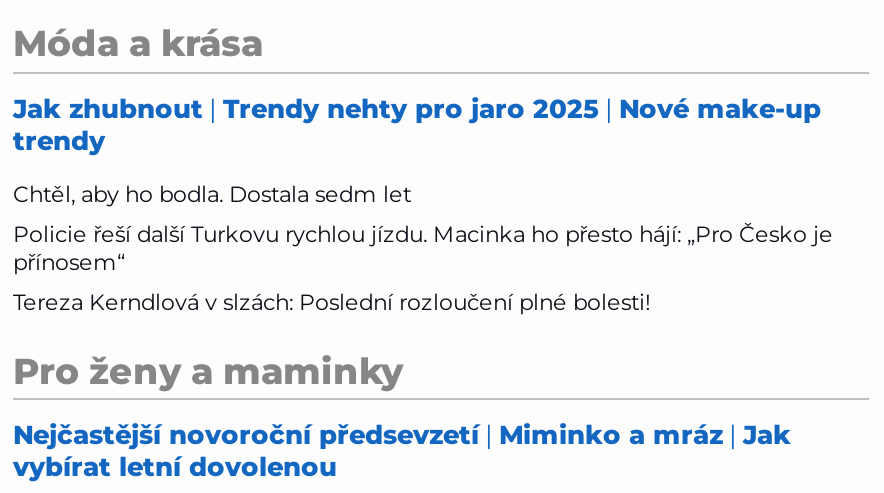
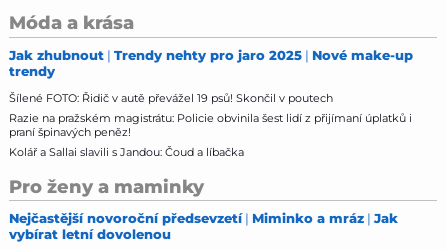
- Chtěl, aby ho bodla. Dostala sedm let
- Policie řeší další Turkovu rychlou jízdu. Macinka ho přesto hájí: „Pro Česko je
- přínosem“
- Tereza Kerndlová v slzách: Poslední rozloučení plné bolesti!
+ Šílené FOTO: Řidič v autě převážel 19 psů! Skončil v poutech
+ Razie na pražském magistrátu: Policie obvinila šest lidí z přijímaní úplatků i
+ praní špinavých peněz!
+ Kolář a Sallai slavili s Jandou: Čoud a líbačka
